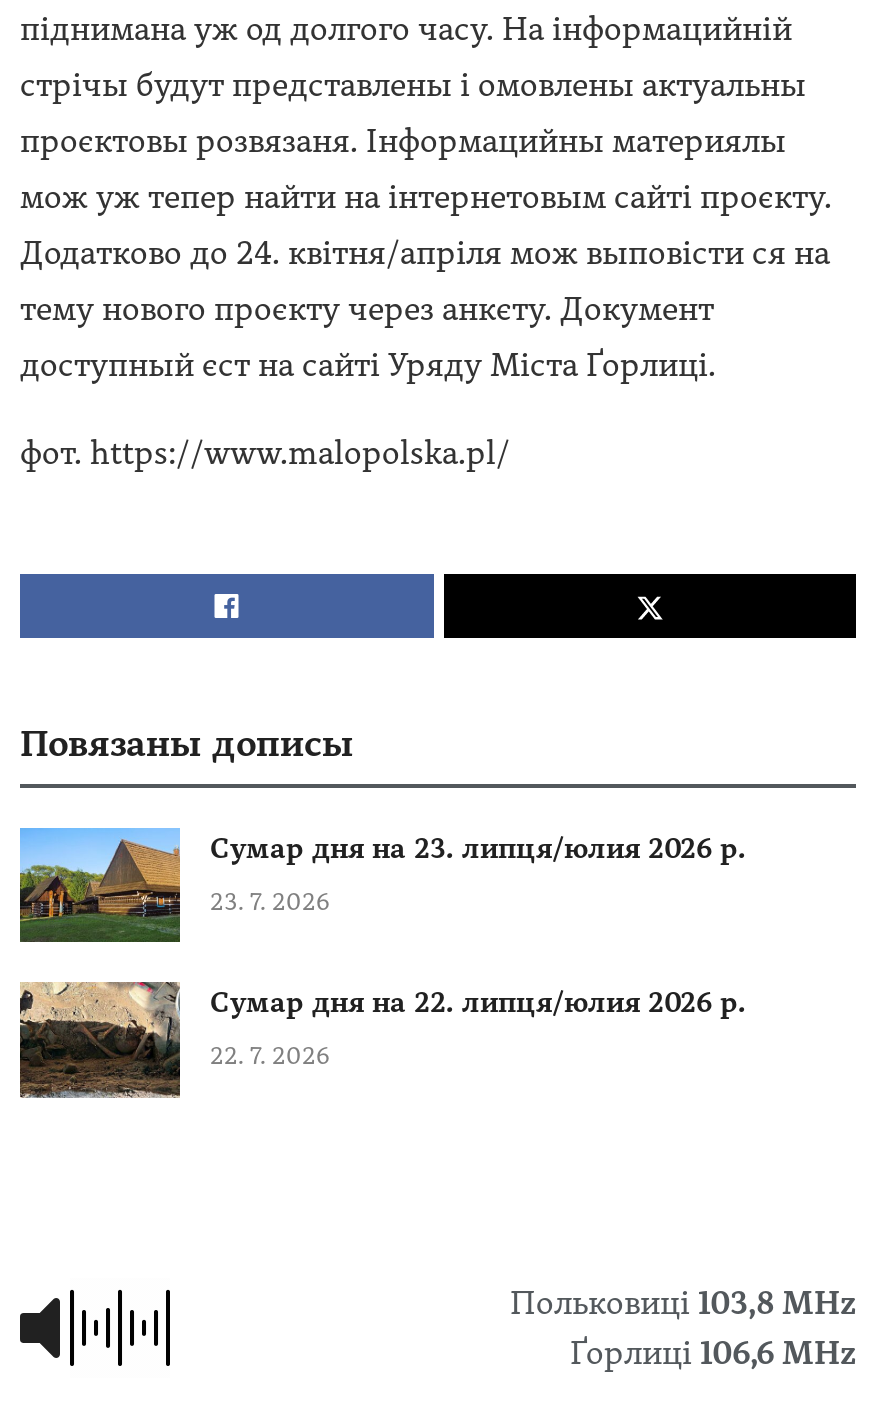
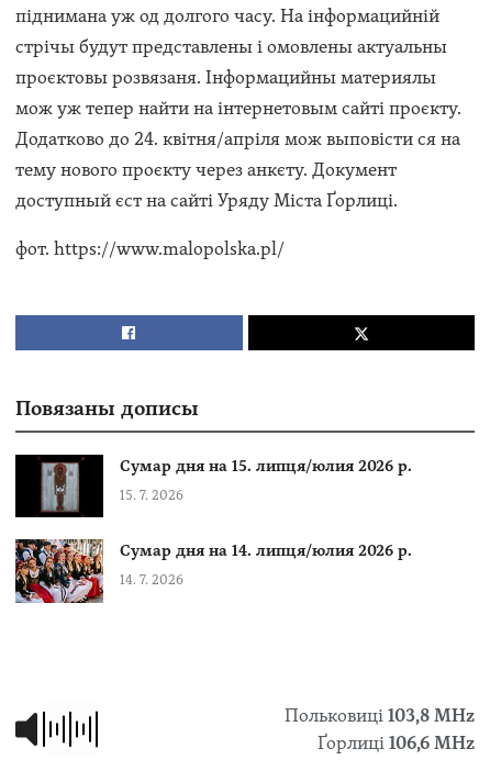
- [image]
- Сумар дня на 23. липця/юлия 2026 р.
+ [image]
+ Сумар дня на 15. липця/юлия 2026 р.

- 23. 7. 2026
+ 15. 7. 2026

- [image]
- Сумар дня на 22. липця/юлия 2026 р.
+ [image]
+ Сумар дня на 14. липця/юлия 2026 р.

- 22. 7. 2026
+ 14. 7. 2026
